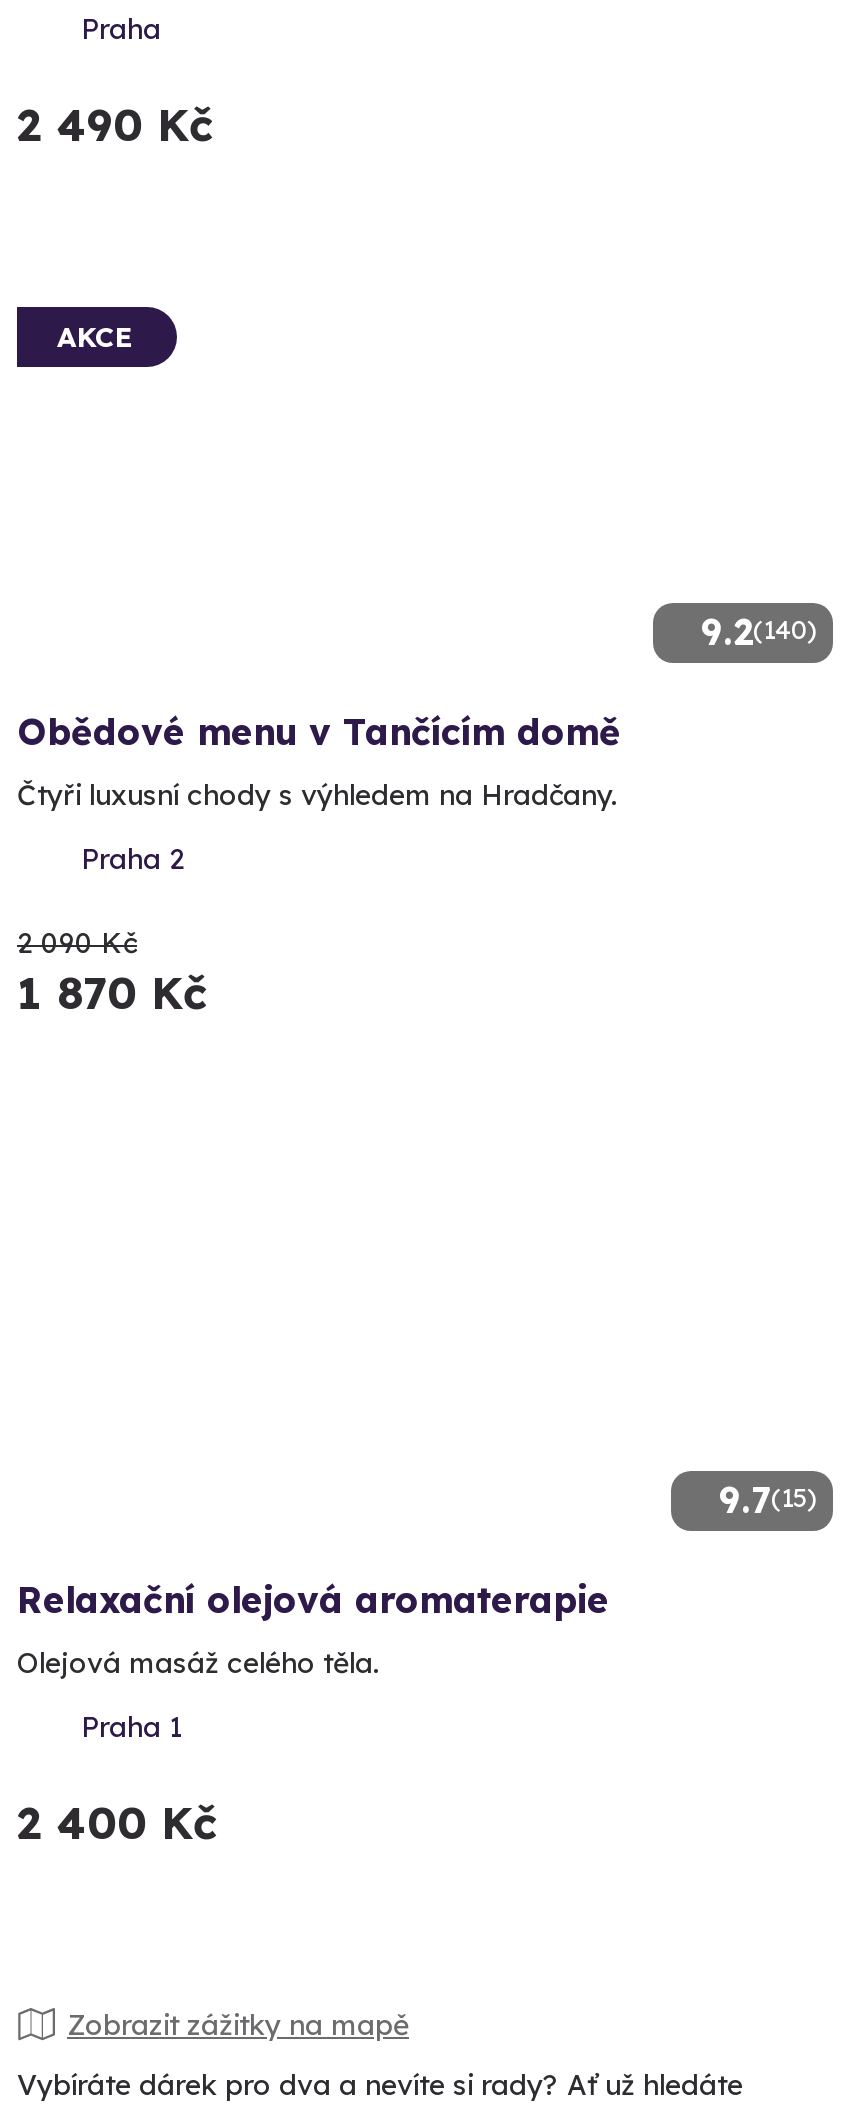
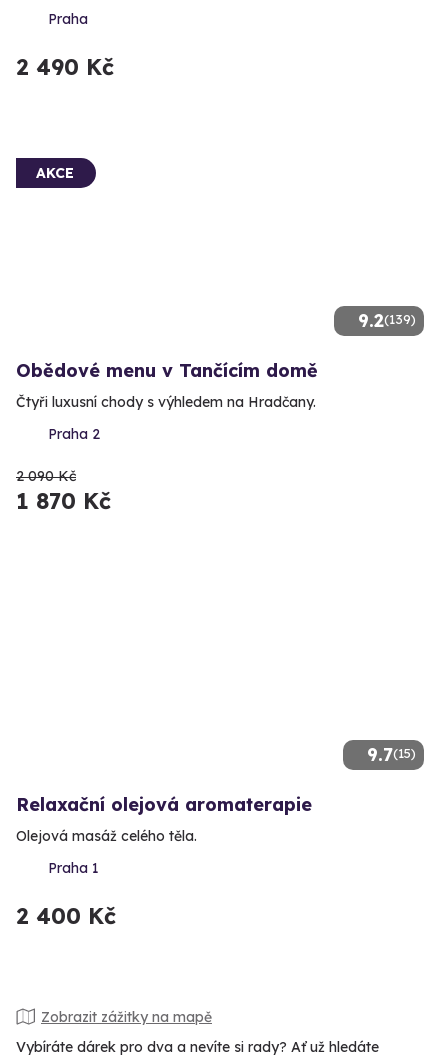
- 9.2(140)
+ 9.2(139)
